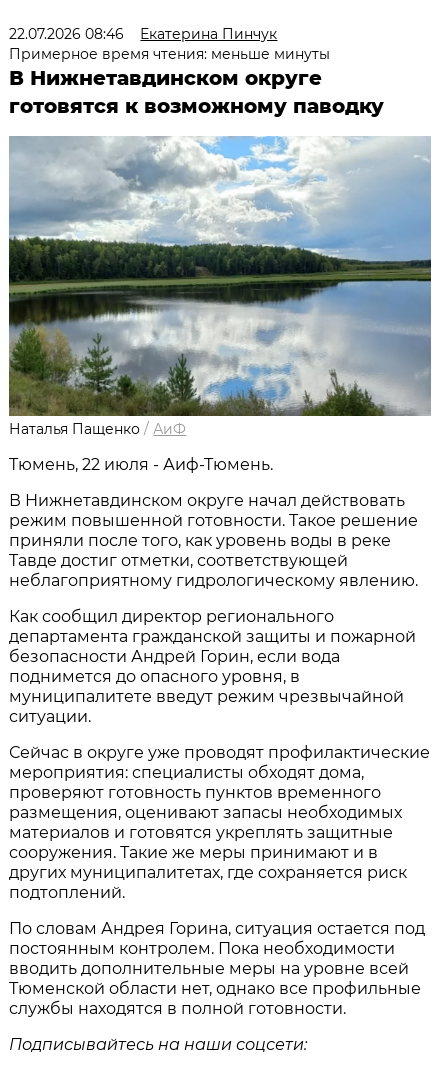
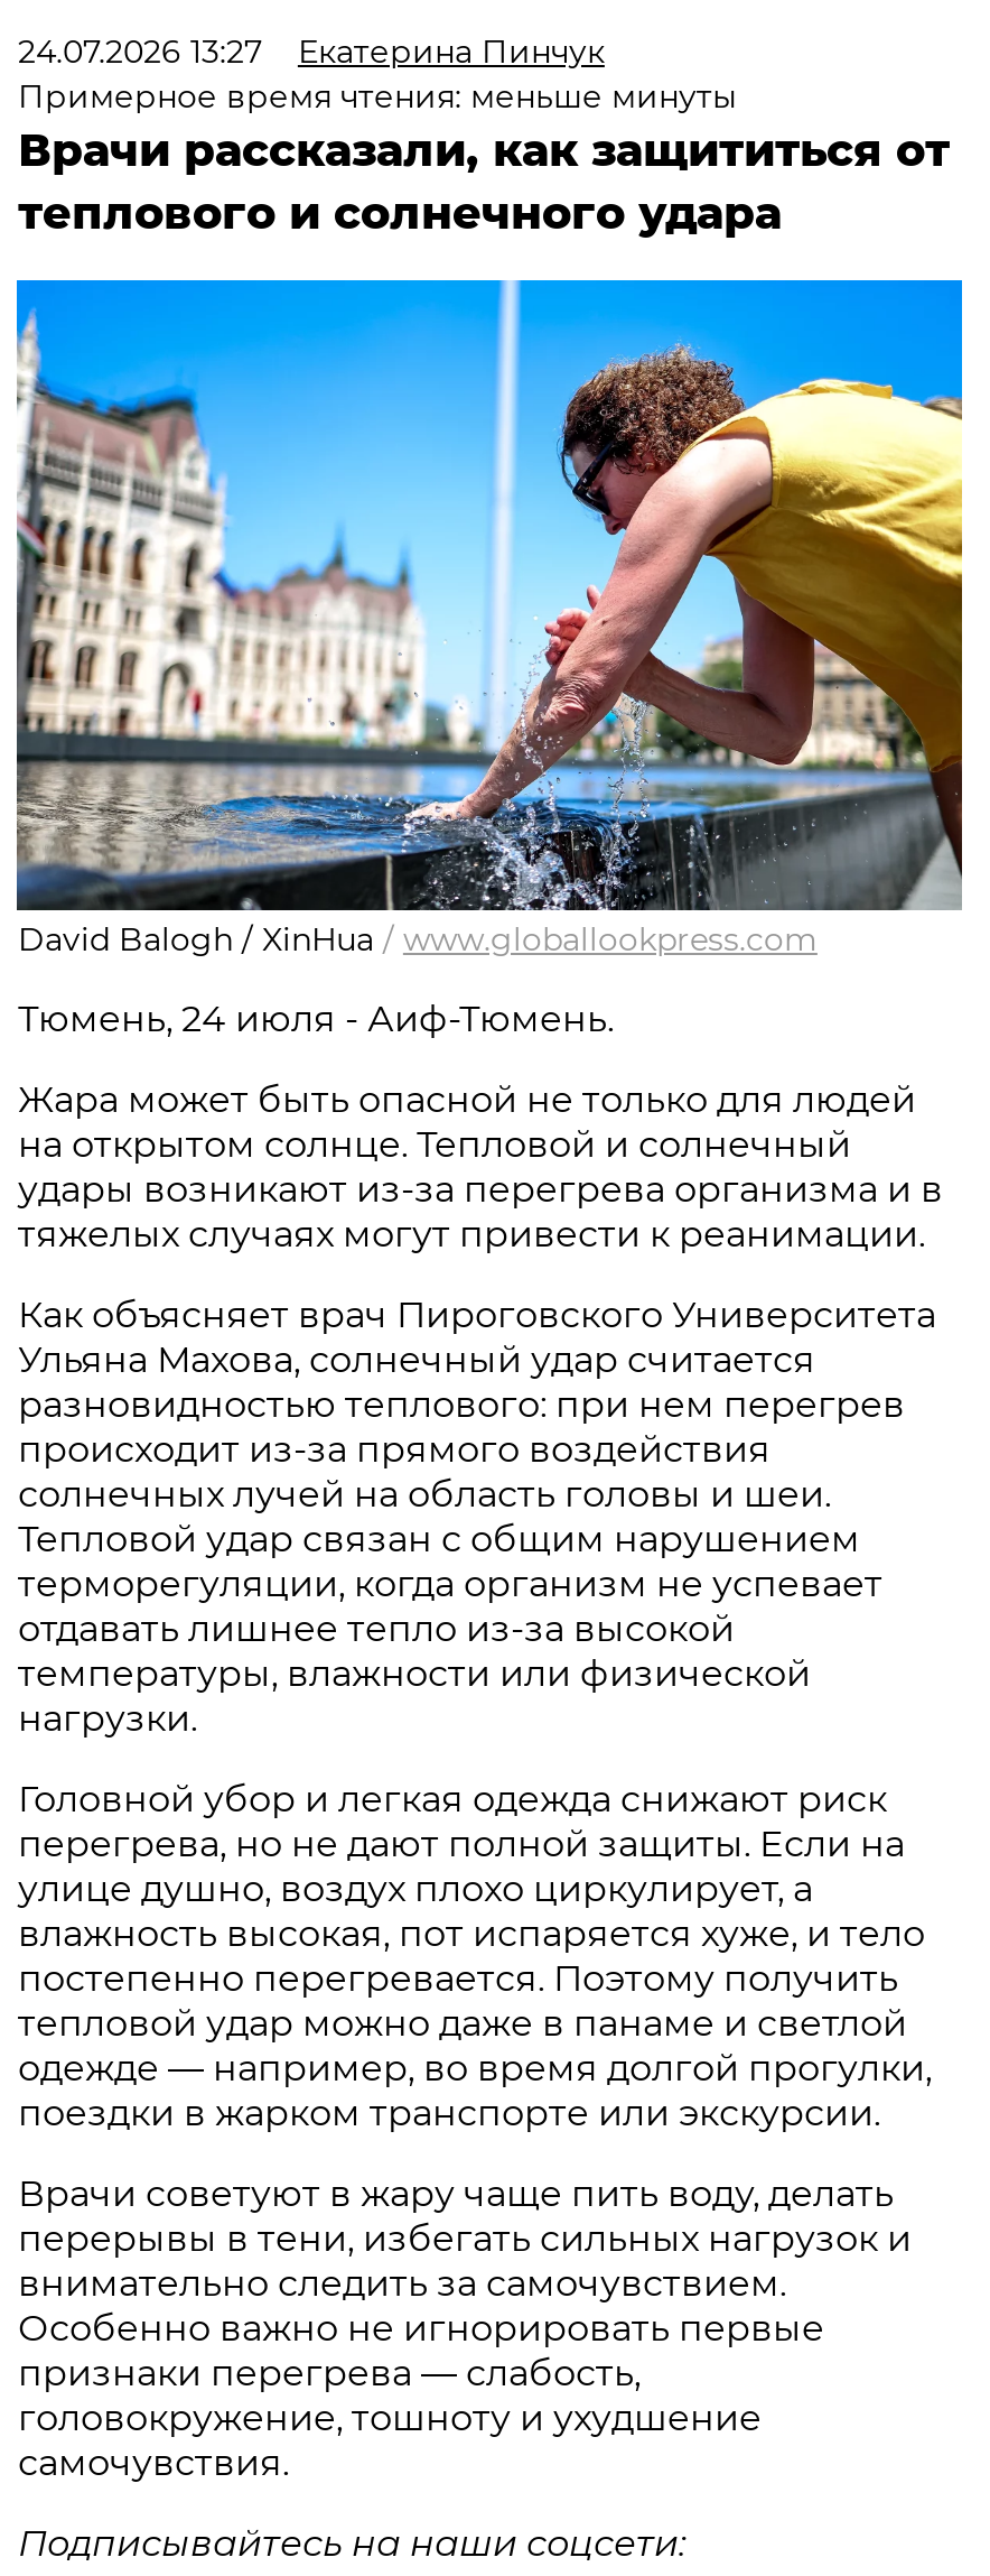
- 22.07.2026 08:46 Екатерина Пинчук
+ 24.07.2026 13:27 Екатерина Пинчук

- В Нижнетавдинском округе
- готовятся к возможному паводку
+ Врачи рассказали, как защититься от
+ теплового и солнечного удара

- [image]
- Наталья Пащенко / АиФ
+ [image]
+ David Balogh / XinHua / www.globallookpress.com

- Тюмень, 22 июля - Аиф-Тюмень.
+ Тюмень, 24 июля - Аиф-Тюмень.

- В Нижнетавдинском округе начал действовать
- режим повышенной готовности. Такое решение
- приняли после того, как уровень воды в реке
- Тавде достиг отметки, соответствующей
- неблагоприятному гидрологическому явлению.
+ Жара может быть опасной не только для людей
+ на открытом солнце. Тепловой и солнечный
+ удары возникают из-за перегрева организма и в
+ тяжелых случаях могут привести к реанимации.

- Как сообщил директор регионального
- департамента гражданской защиты и пожарной
- безопасности Андрей Горин, если вода
- поднимется до опасного уровня, в
- муниципалитете введут режим чрезвычайной
- ситуации.
+ Как объясняет врач Пироговского Университета
+ Ульяна Махова, солнечный удар считается
+ разновидностью теплового: при нем перегрев
+ происходит из-за прямого воздействия
+ солнечных лучей на область головы и шеи.
+ Тепловой удар связан с общим нарушением
+ терморегуляции, когда организм не успевает
+ отдавать лишнее тепло из-за высокой
+ температуры, влажности или физической
+ нагрузки.

- Сейчас в округе уже проводят профилактические
- мероприятия: специалисты обходят дома,
- проверяют готовность пунктов временного
- размещения, оценивают запасы необходимых
- материалов и готовятся укреплять защитные
- сооружения. Такие же меры принимают и в
- других муниципалитетах, где сохраняется риск
- подтоплений.
+ Головной убор и легкая одежда снижают риск
+ перегрева, но не дают полной защиты. Если на
+ улице душно, воздух плохо циркулирует, а
+ влажность высокая, пот испаряется хуже, и тело
+ постепенно перегревается. Поэтому получить
+ тепловой удар можно даже в панаме и светлой
+ одежде — например, во время долгой прогулки,
+ поездки в жарком транспорте или экскурсии.

- По словам Андрея Горина, ситуация остается под
- постоянным контролем. Пока необходимости
- вводить дополнительные меры на уровне всей
- Тюменской области нет, однако все профильные
- службы находятся в полной готовности.
+ Врачи советуют в жару чаще пить воду, делать
+ перерывы в тени, избегать сильных нагрузок и
+ внимательно следить за самочувствием.
+ Особенно важно не игнорировать первые
+ признаки перегрева — слабость,
+ головокружение, тошноту и ухудшение
+ самочувствия.
